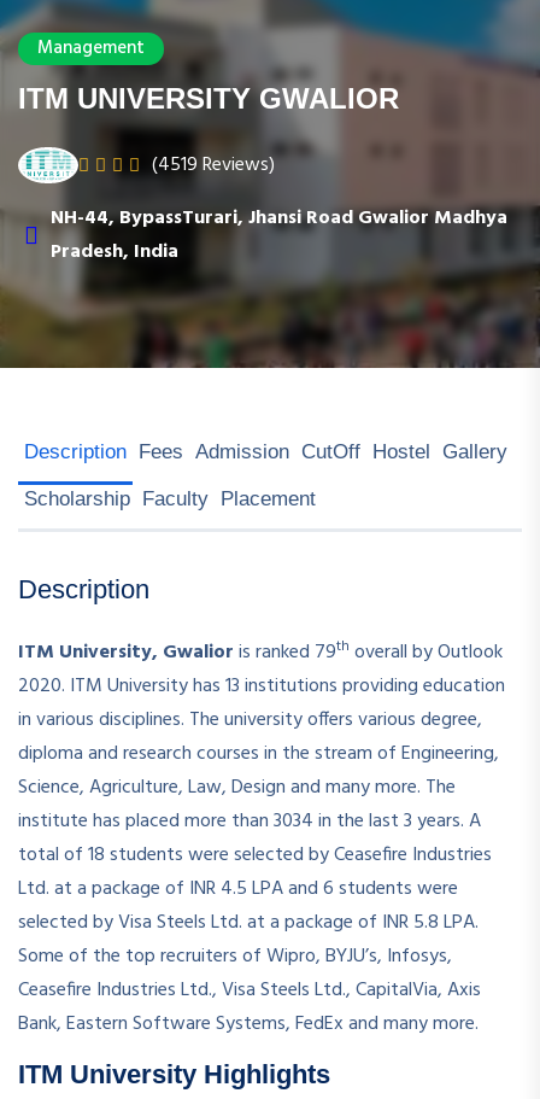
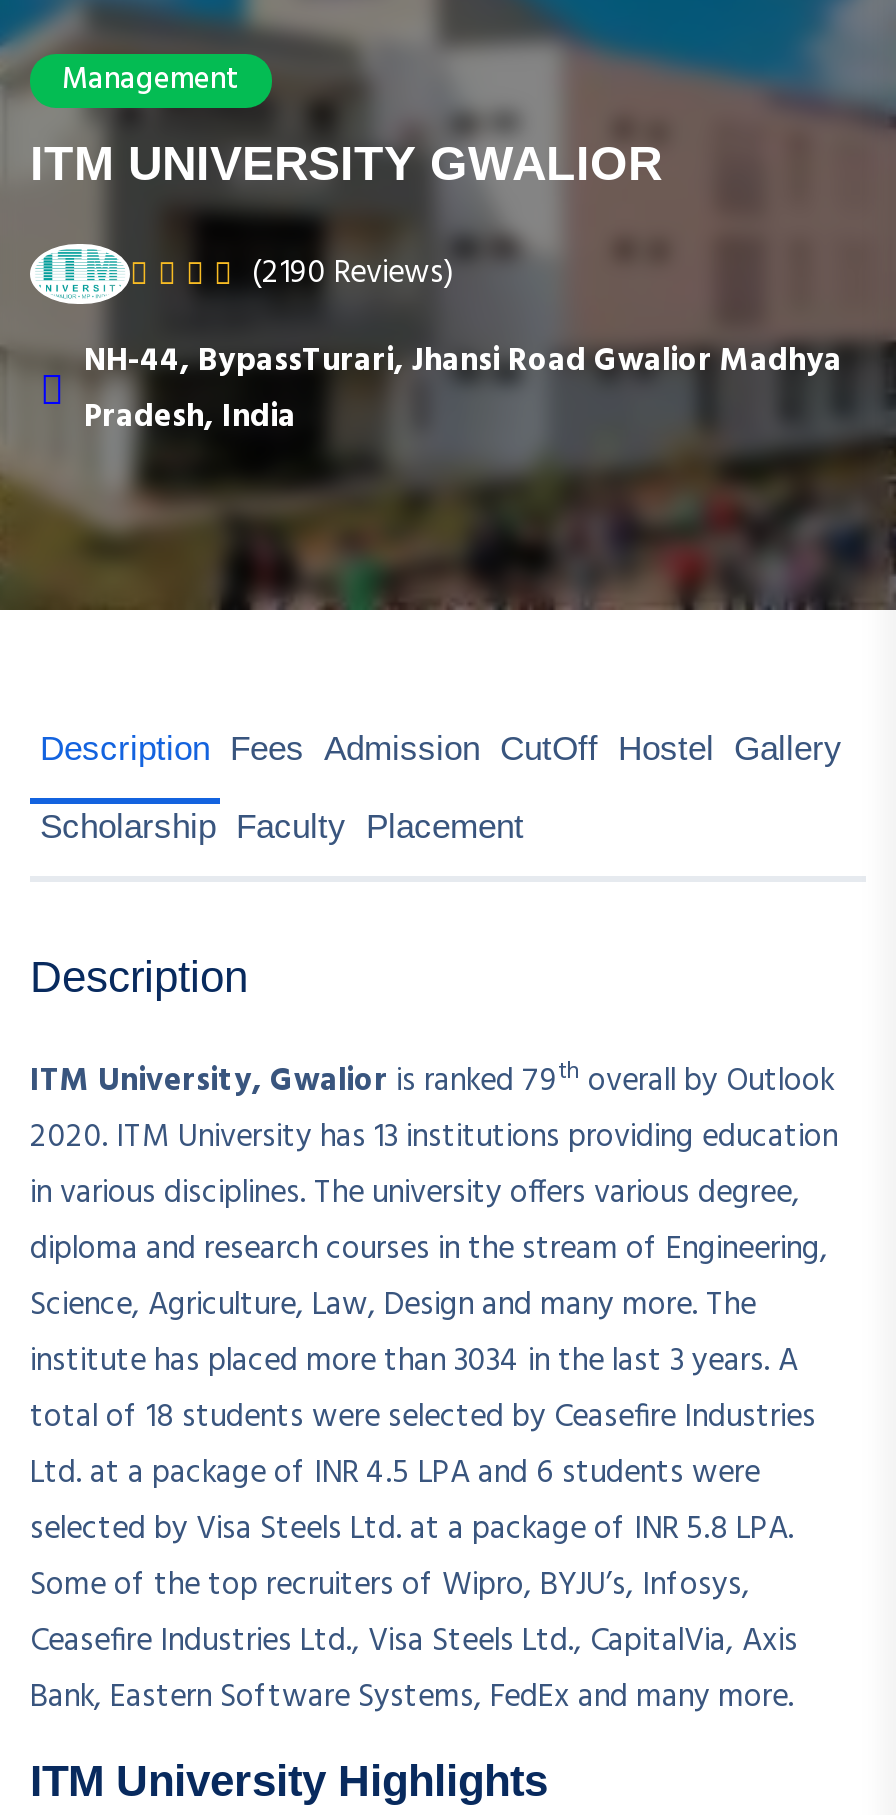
- (4519 Reviews)
+ (2190 Reviews)
